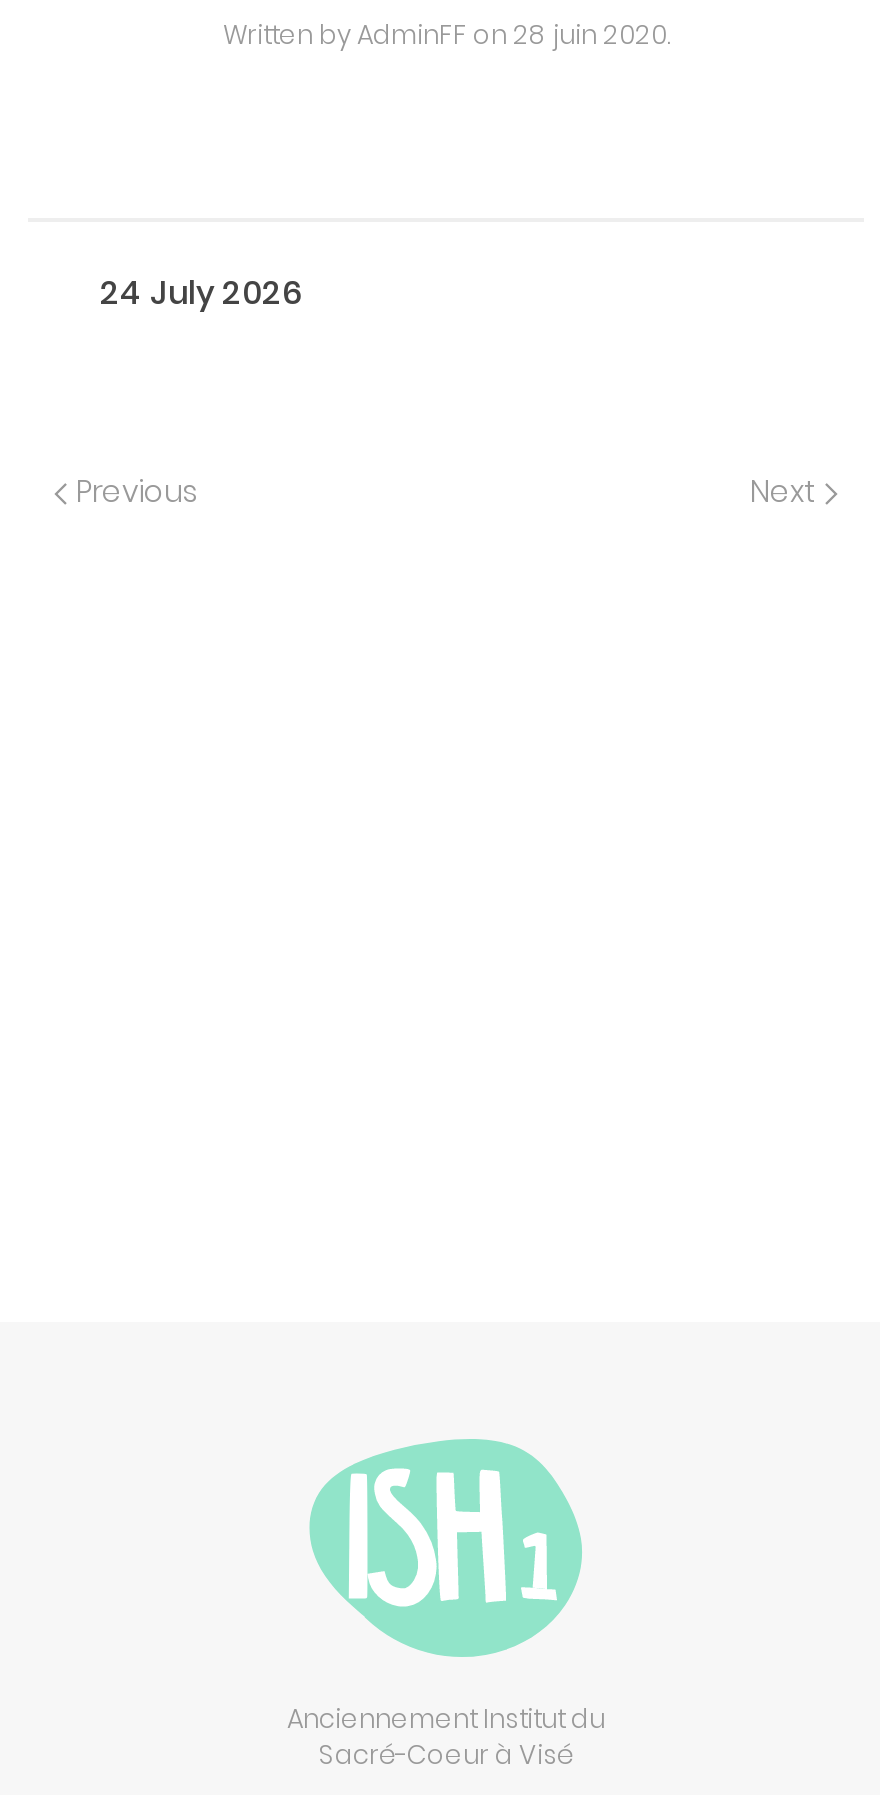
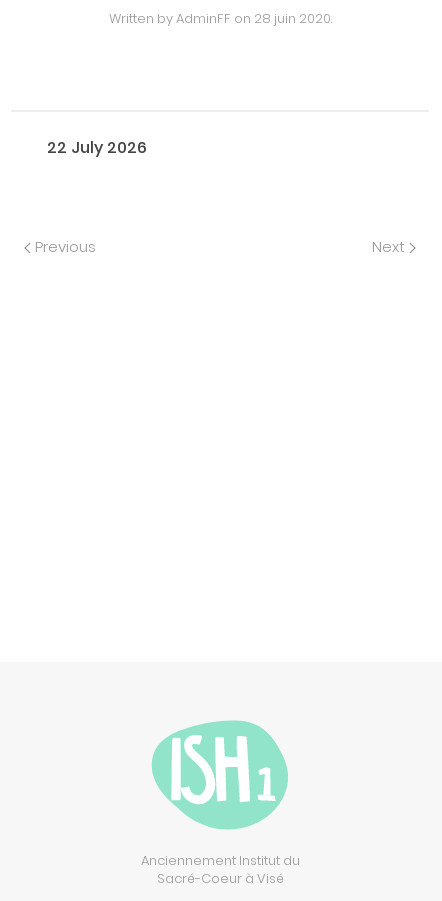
- 24 July 2026
+ 22 July 2026
